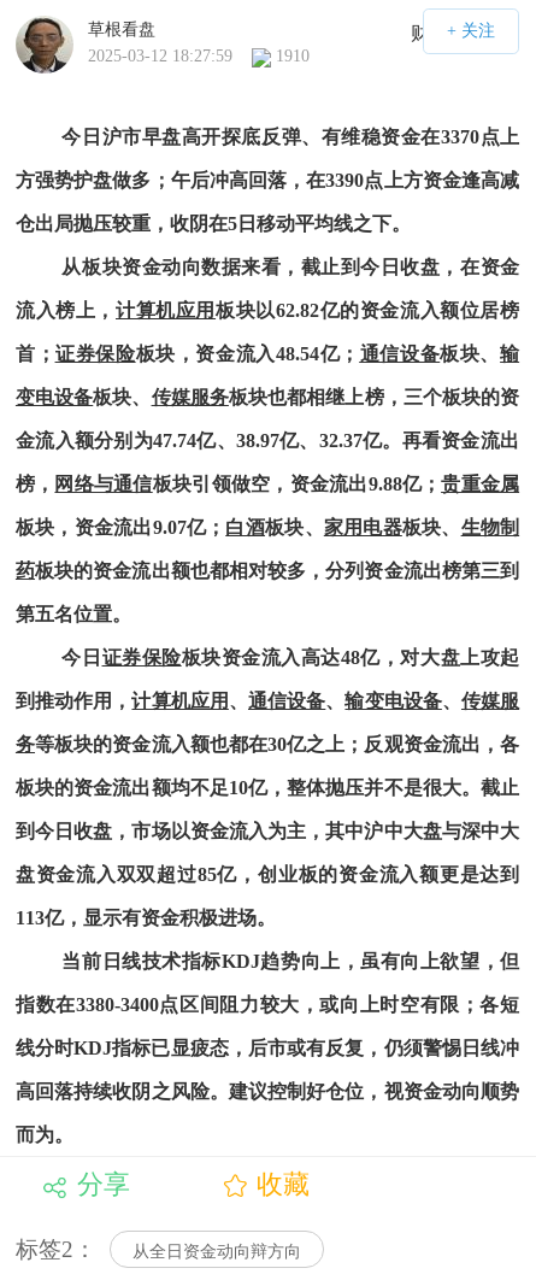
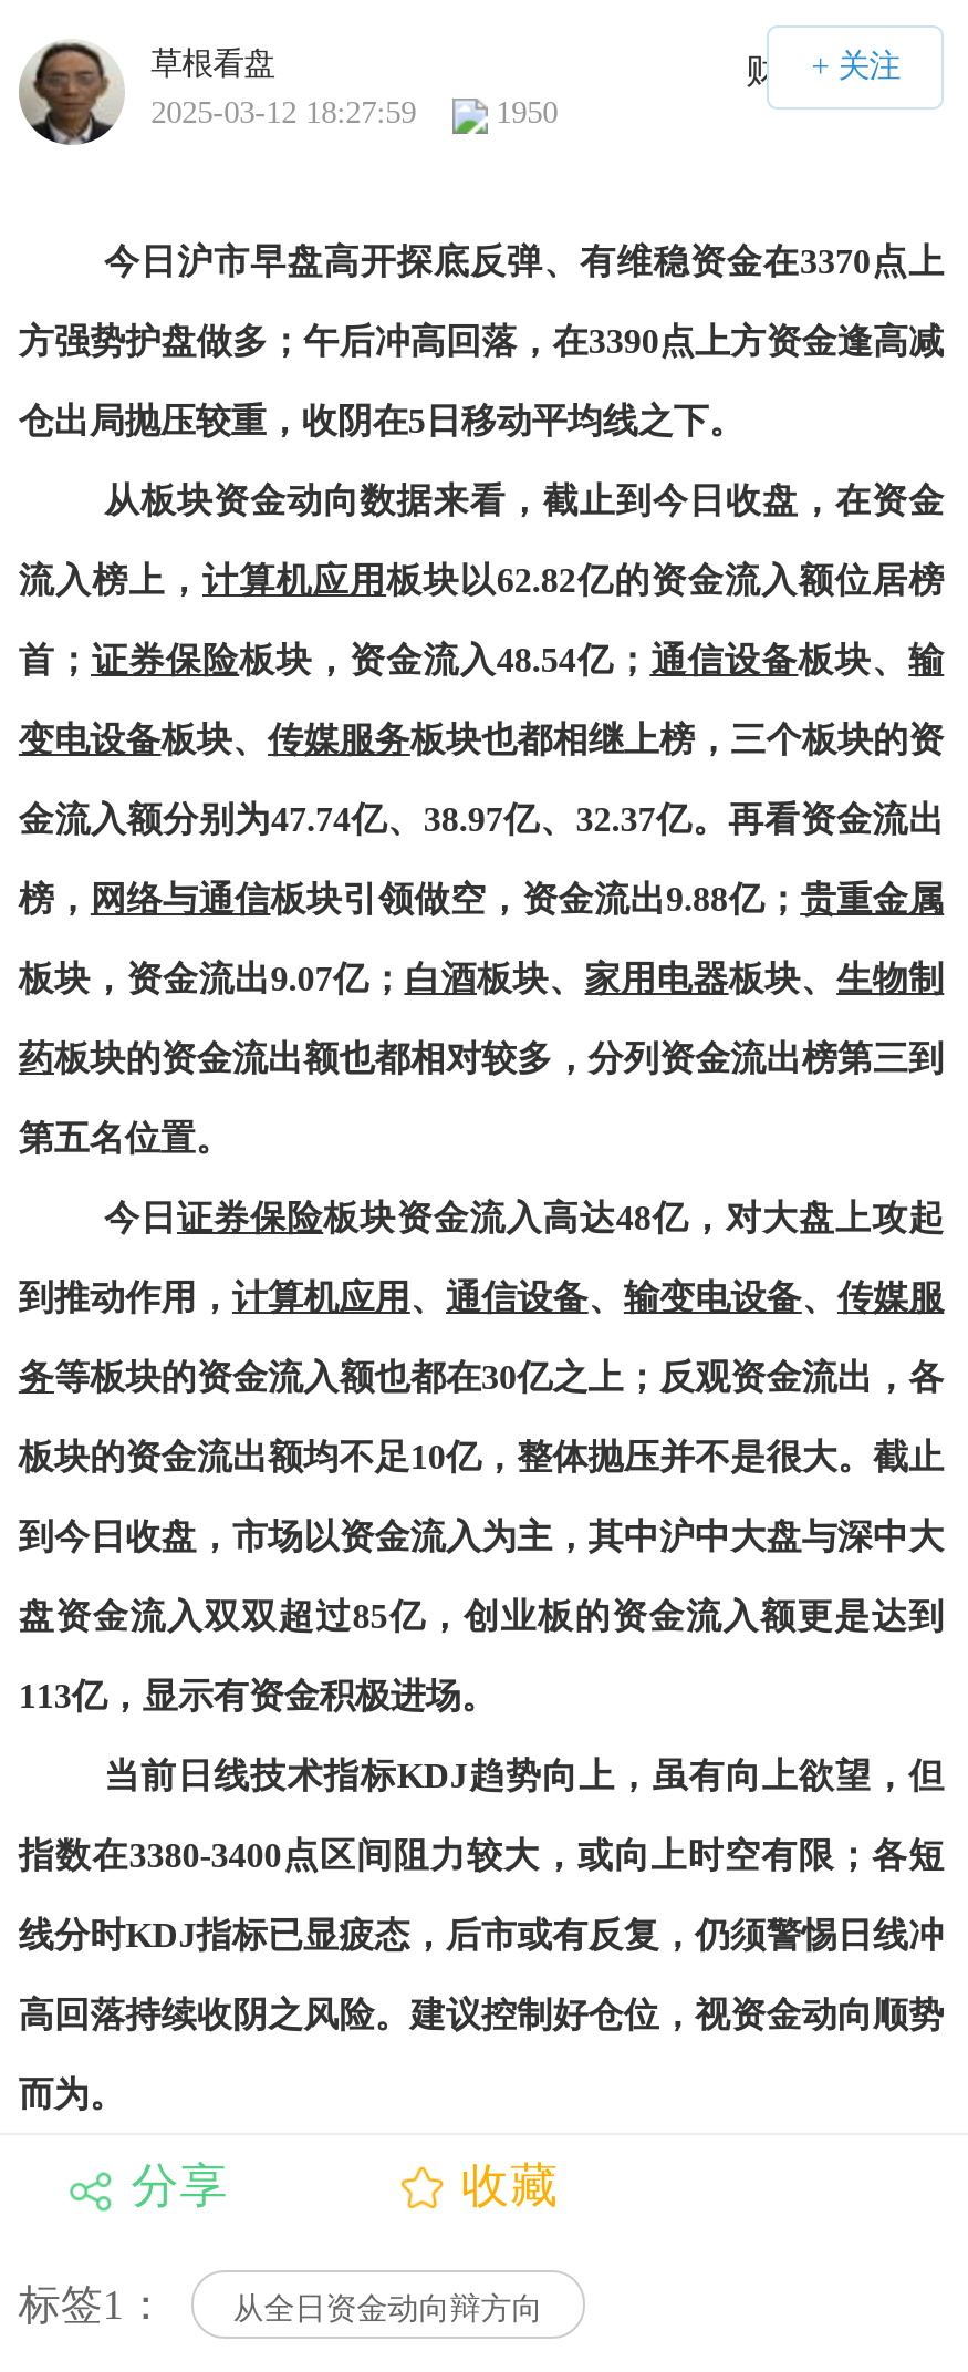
- 2025-03-12 18:27:59 1910
+ 2025-03-12 18:27:59 1950

- 标签2： 从全日资金动向辩方向
+ 标签1： 从全日资金动向辩方向
